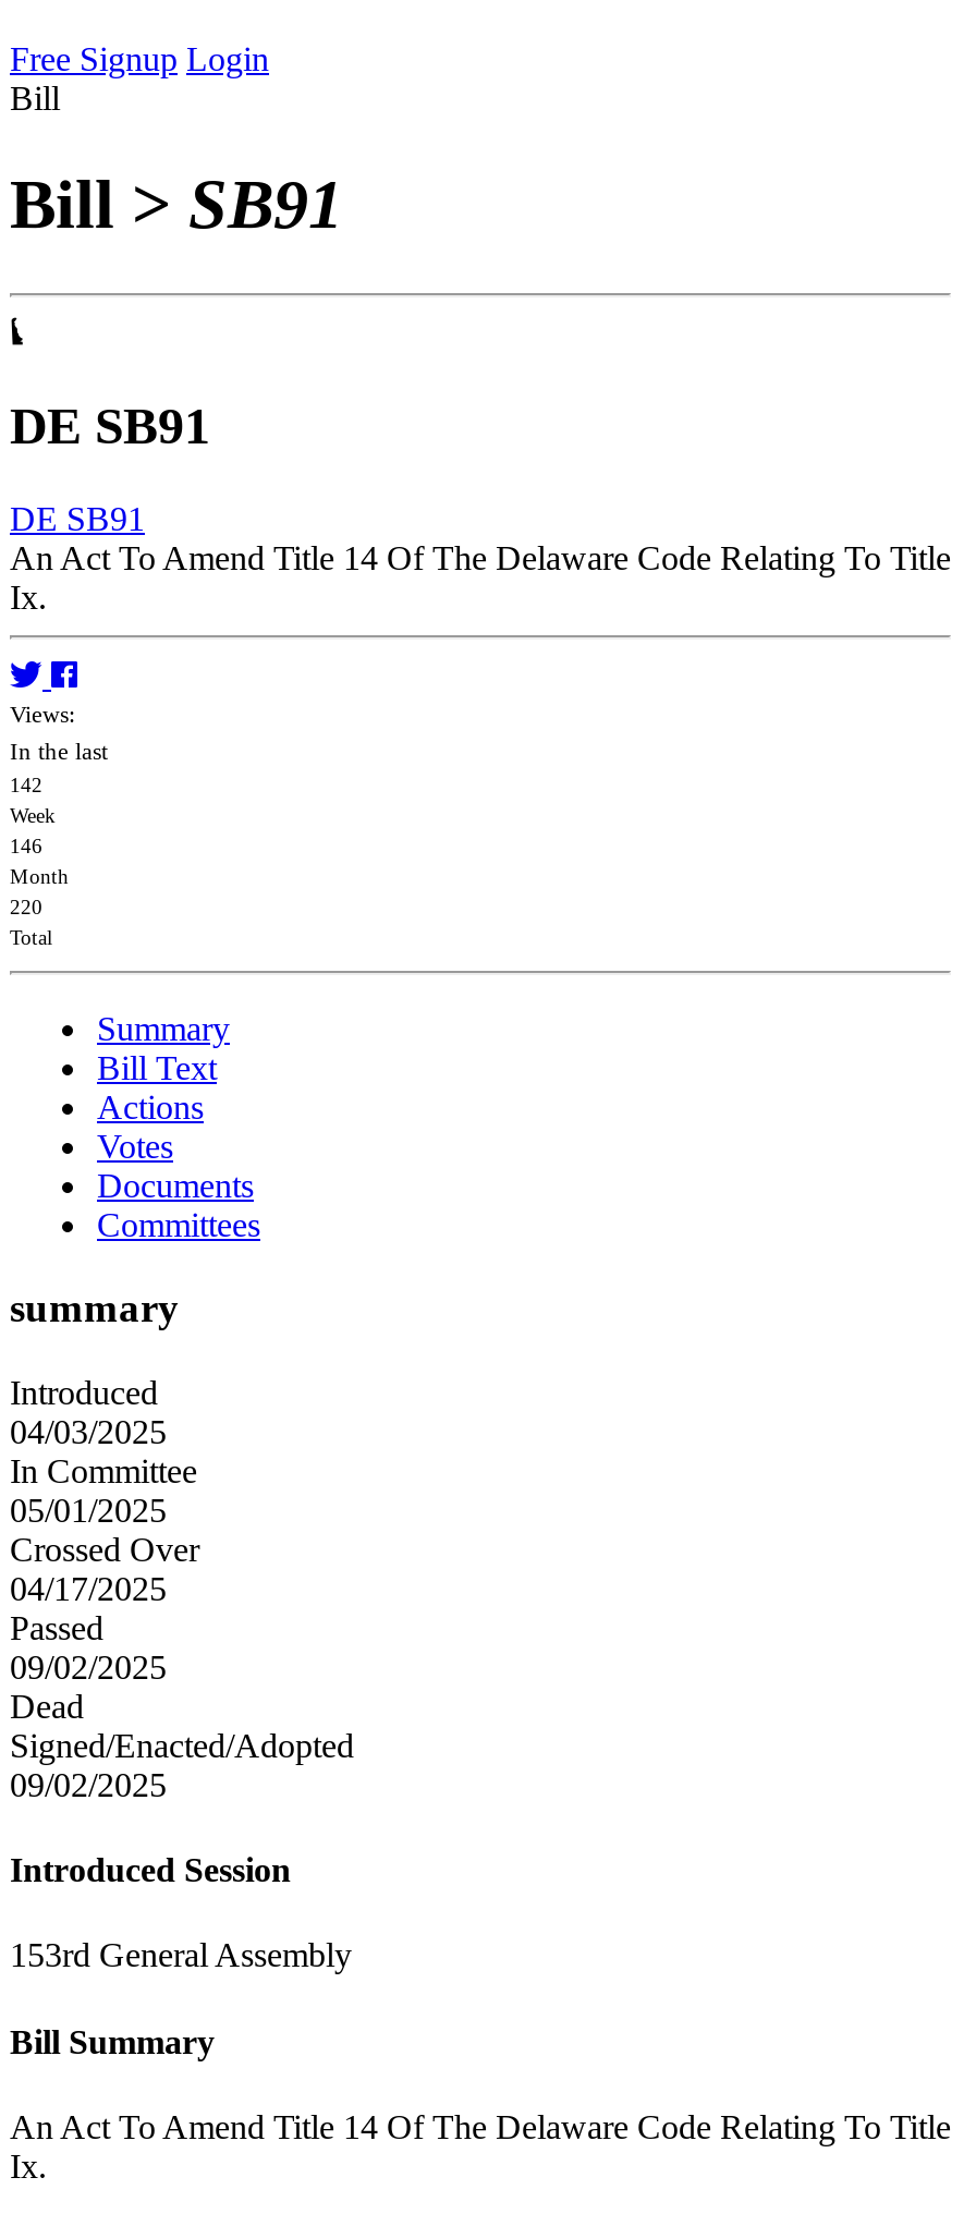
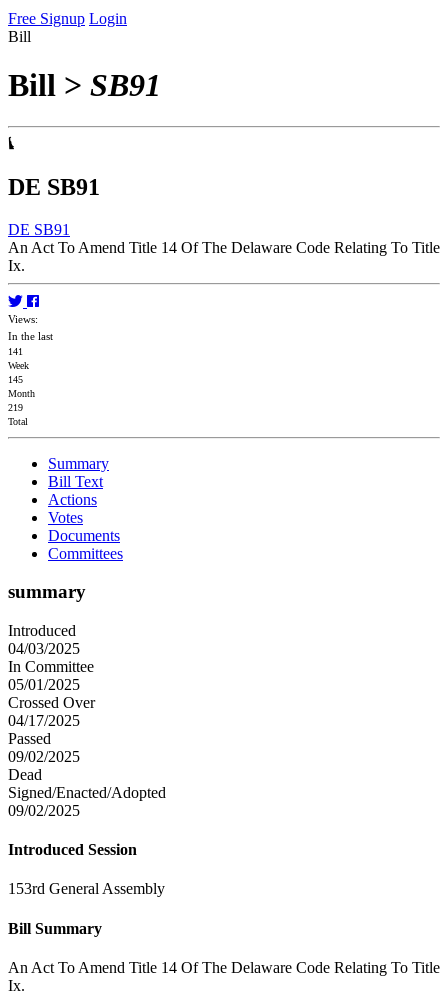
- 142
+ 141

- 146
+ 145

- 220
+ 219
